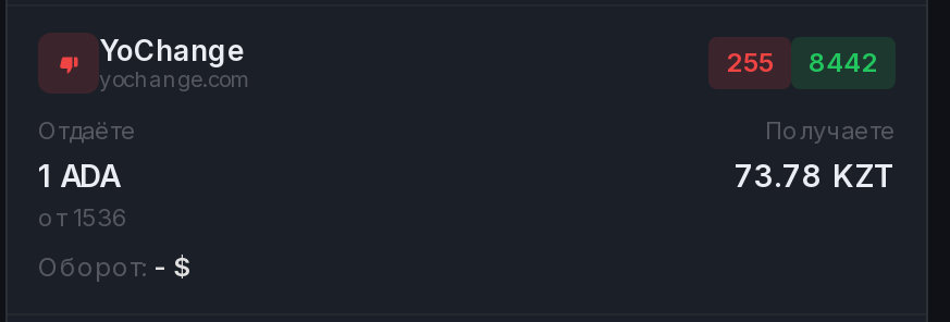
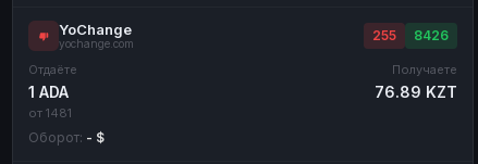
- 255 8442
+ 255 8426

- 73.78 KZT
+ 76.89 KZT

- от 1536
+ от 1481
